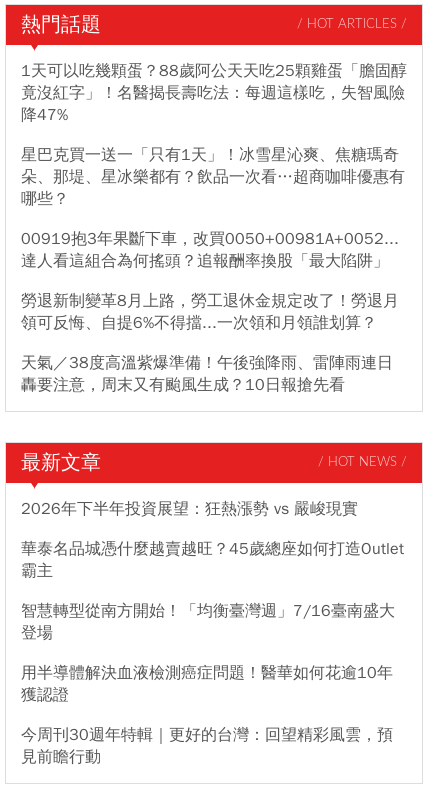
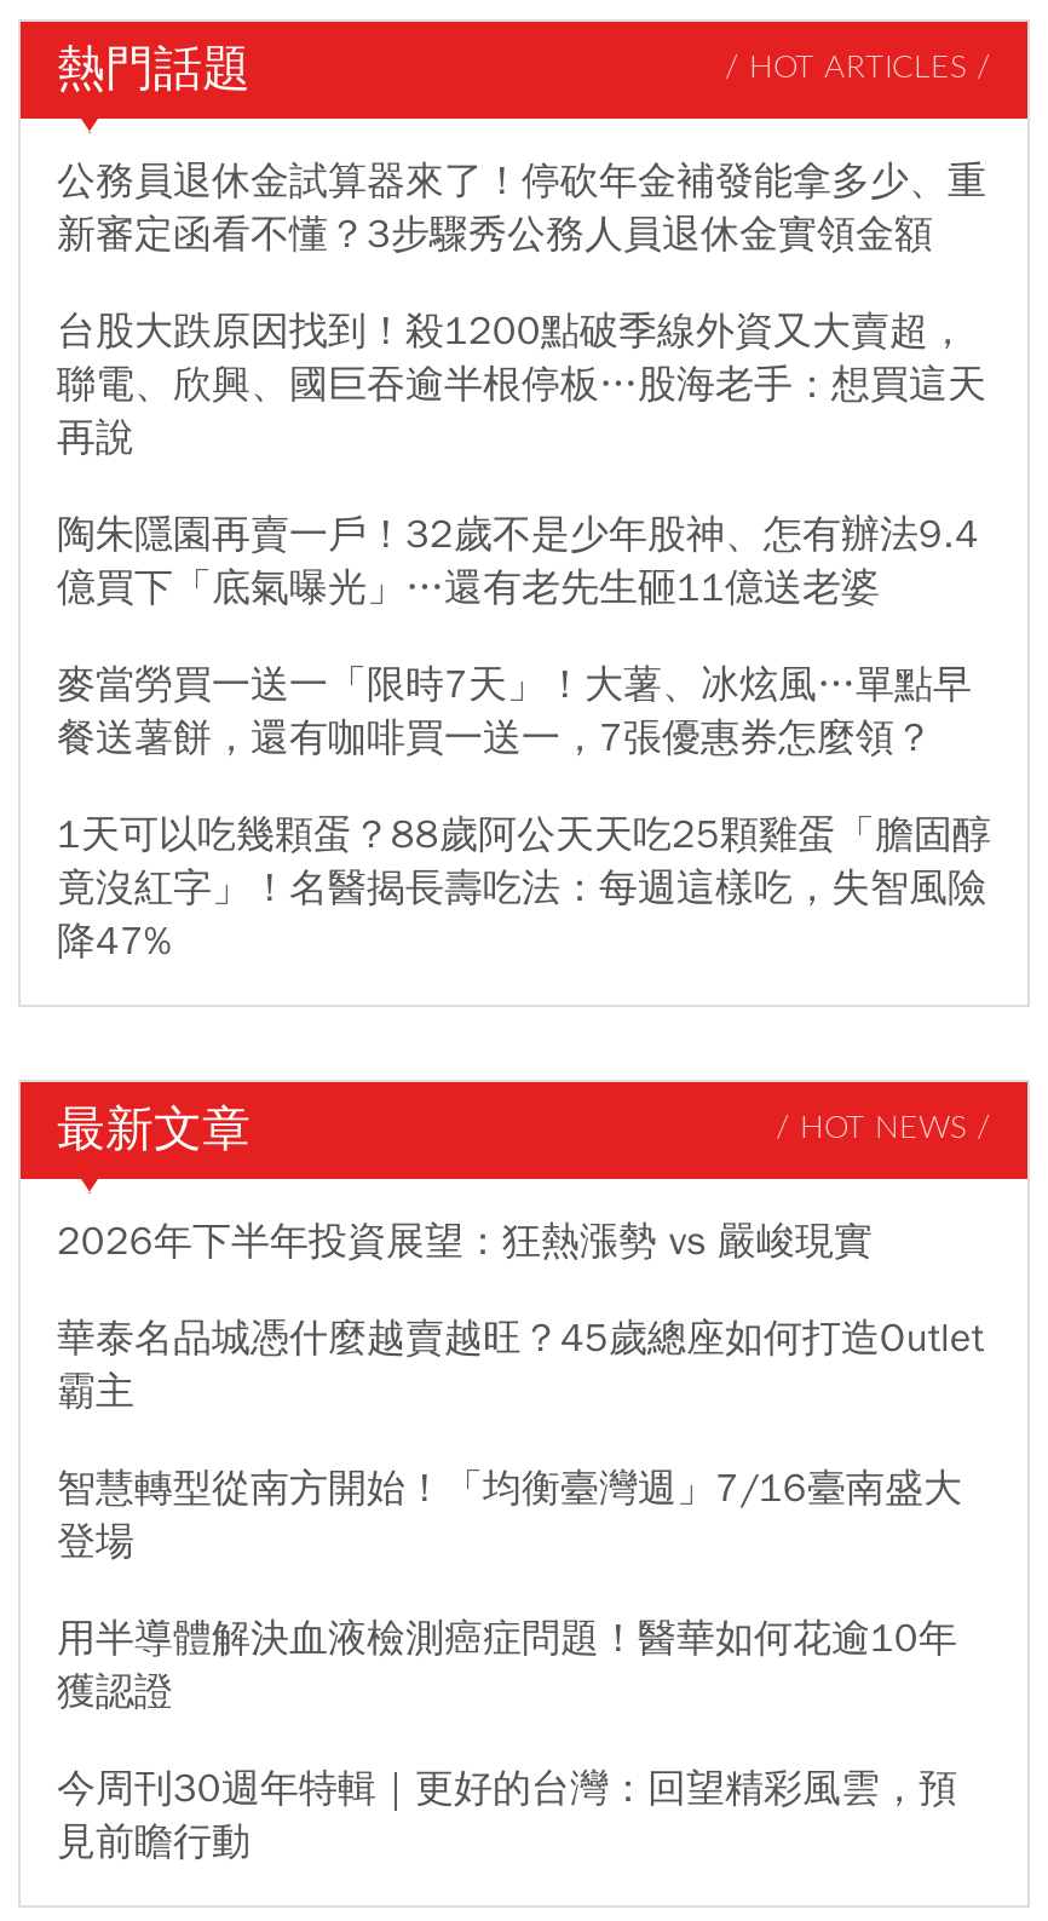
+ 公務員退休金試算器來了！停砍年金補發能拿多少、重
+ 新審定函看不懂？3步驟秀公務人員退休金實領金額
+ 台股大跌原因找到！殺1200點破季線外資又大賣超，
+ 聯電、欣興、國巨吞逾半根停板…股海老手：想買這天
+ 再說
+ 陶朱隱園再賣一戶！32歲不是少年股神、怎有辦法9.4
+ 億買下「底氣曝光」…還有老先生砸11億送老婆
+ 麥當勞買一送一「限時7天」！大薯、冰炫風…單點早
+ 餐送薯餅，還有咖啡買一送一，7張優惠券怎麼領？

moved down: 1天可以吃幾顆蛋？88歲阿公天天吃25顆雞蛋「膽固醇 | 竟沒紅字」！名醫揭長壽吃法：每週這樣吃，失智風險 | 降47%

- 星巴克買一送一「只有1天」！冰雪星沁爽、焦糖瑪奇
- 朵、那堤、星冰樂都有？飲品一次看…超商咖啡優惠有
- 哪些？
- 00919抱3年果斷下車，改買0050+00981A+0052...
- 達人看這組合為何搖頭？追報酬率換股「最大陷阱」
- 勞退新制變革8月上路，勞工退休金規定改了！勞退月
- 領可反悔、自提6%不得擋...一次領和月領誰划算？
- 天氣／38度高溫紫爆準備！午後強降雨、雷陣雨連日
- 轟要注意，周末又有颱風生成？10日報搶先看
